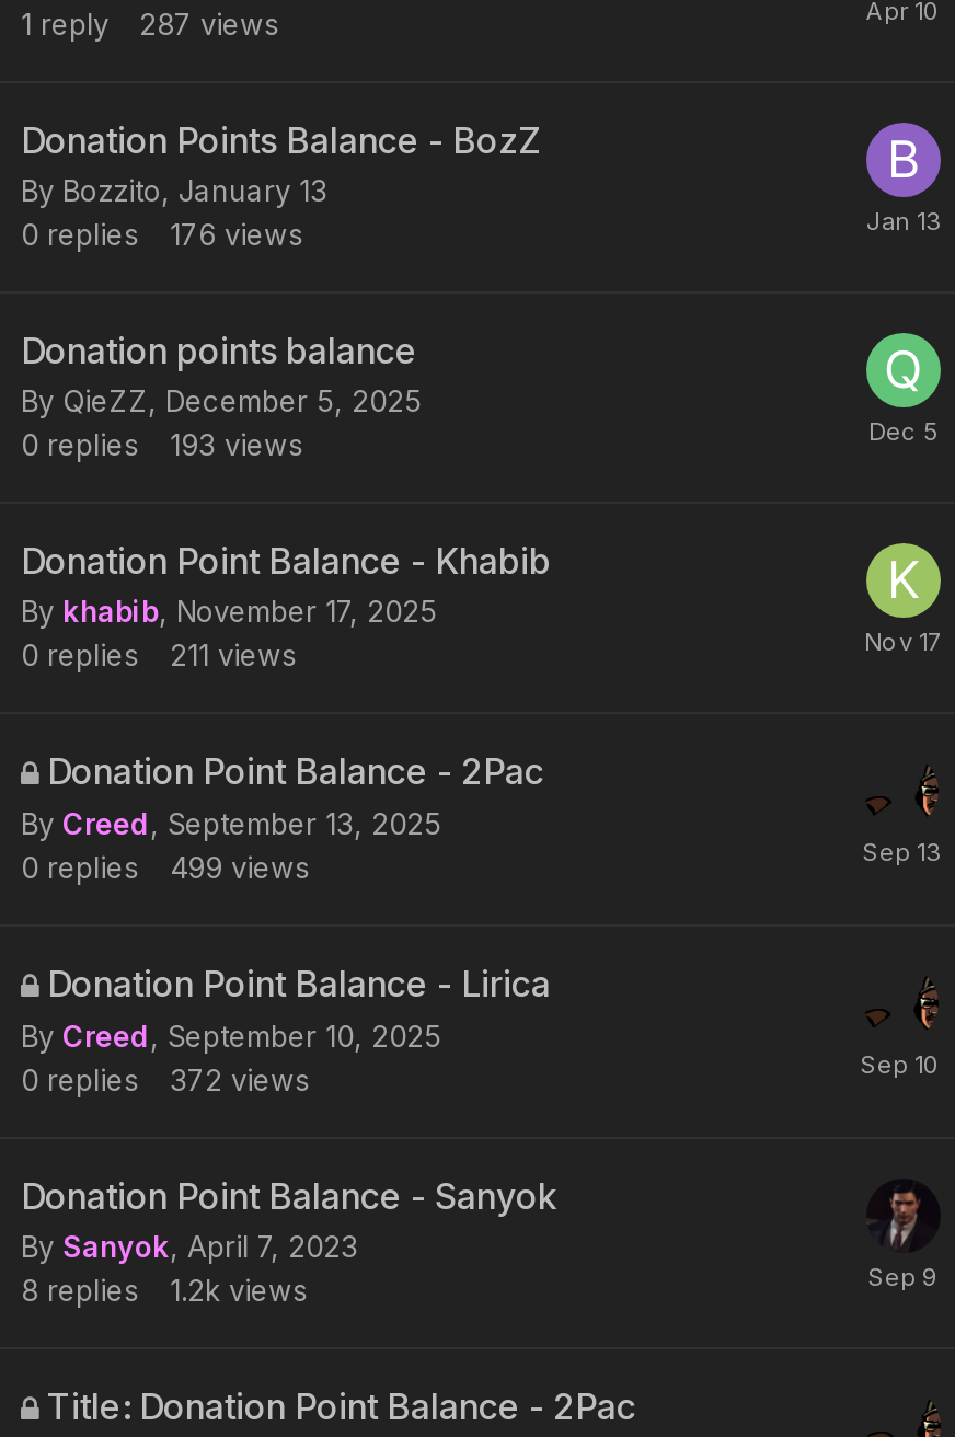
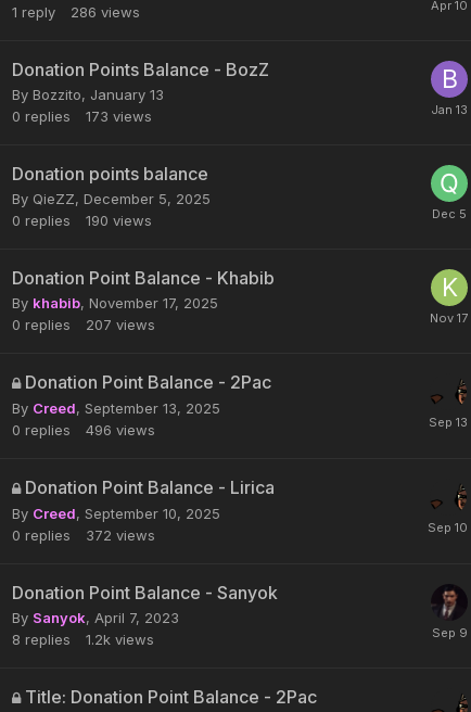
- 1 reply 287 views
+ 1 reply 286 views

- 0 replies 176 views
+ 0 replies 173 views

- 0 replies 193 views
+ 0 replies 190 views

- 0 replies 211 views
+ 0 replies 207 views

- 0 replies 499 views
+ 0 replies 496 views
